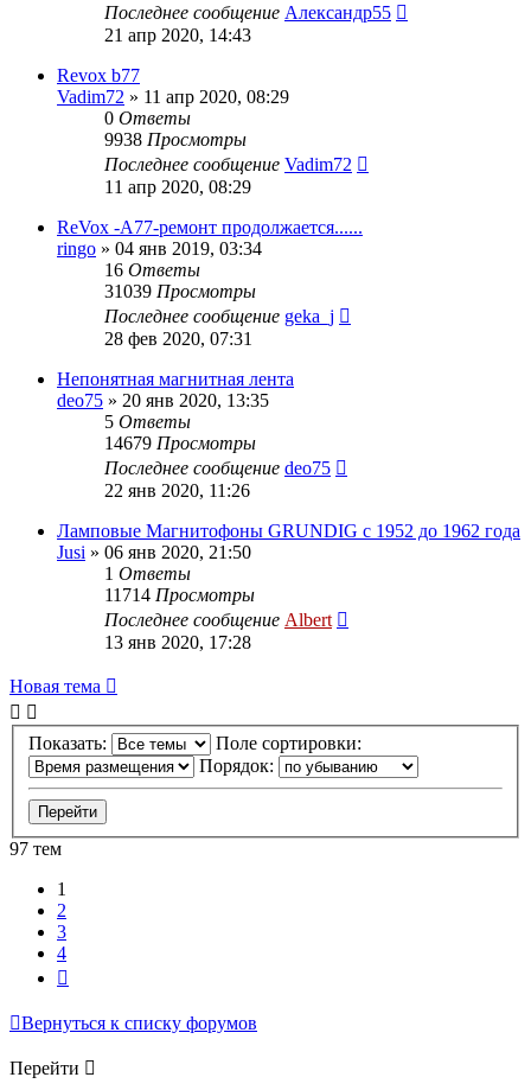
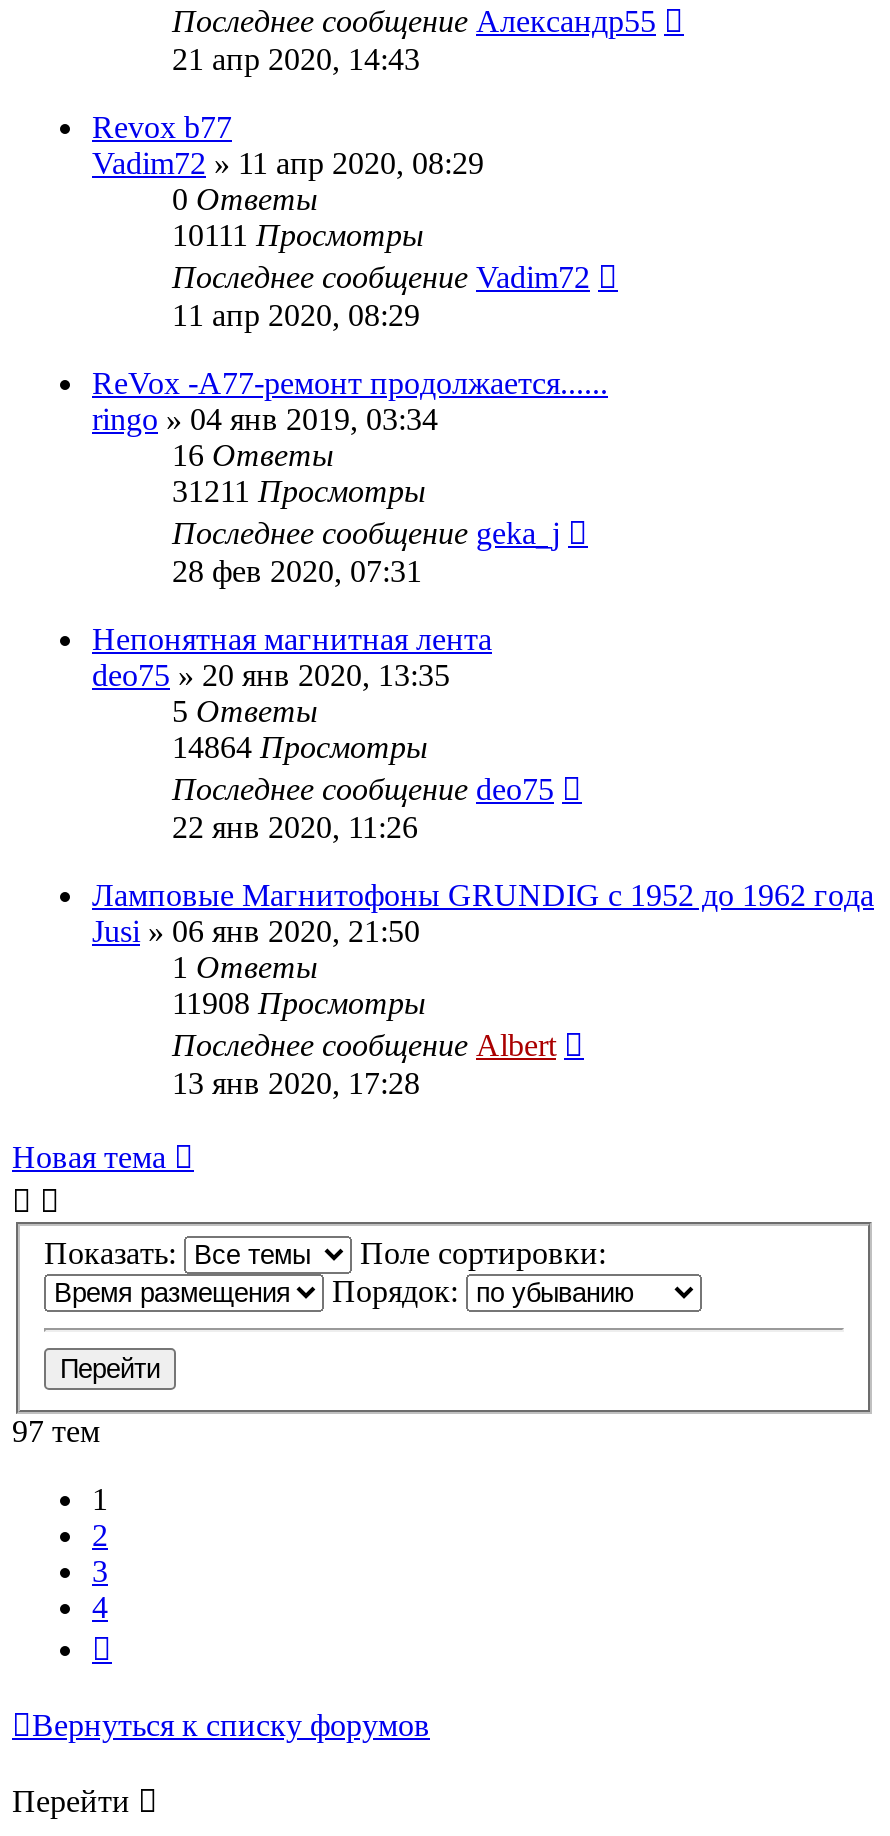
- 9938 Просмотры
+ 10111 Просмотры

- 31039 Просмотры
+ 31211 Просмотры

- 14679 Просмотры
+ 14864 Просмотры

- 11714 Просмотры
+ 11908 Просмотры
